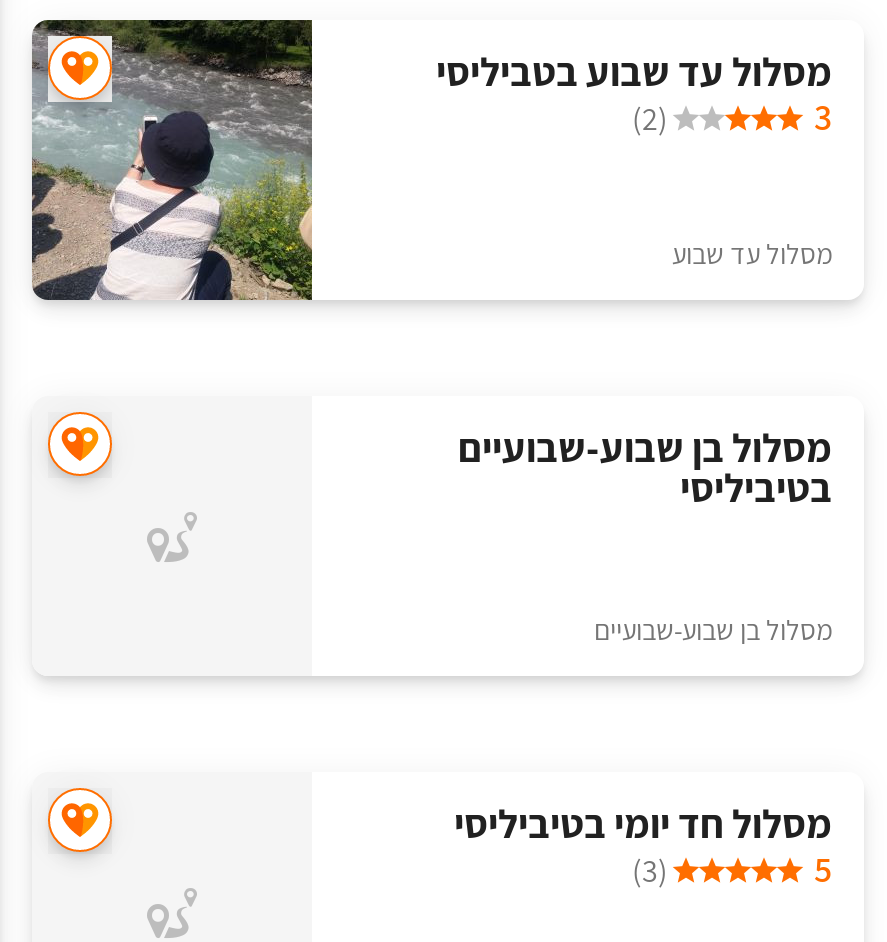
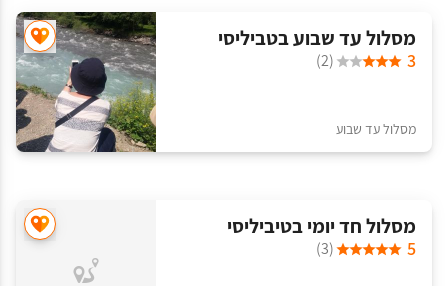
- מסלול בן שבוע-שבועיים
- בטיביליסי
- מסלול בן שבוע-שבועיים
